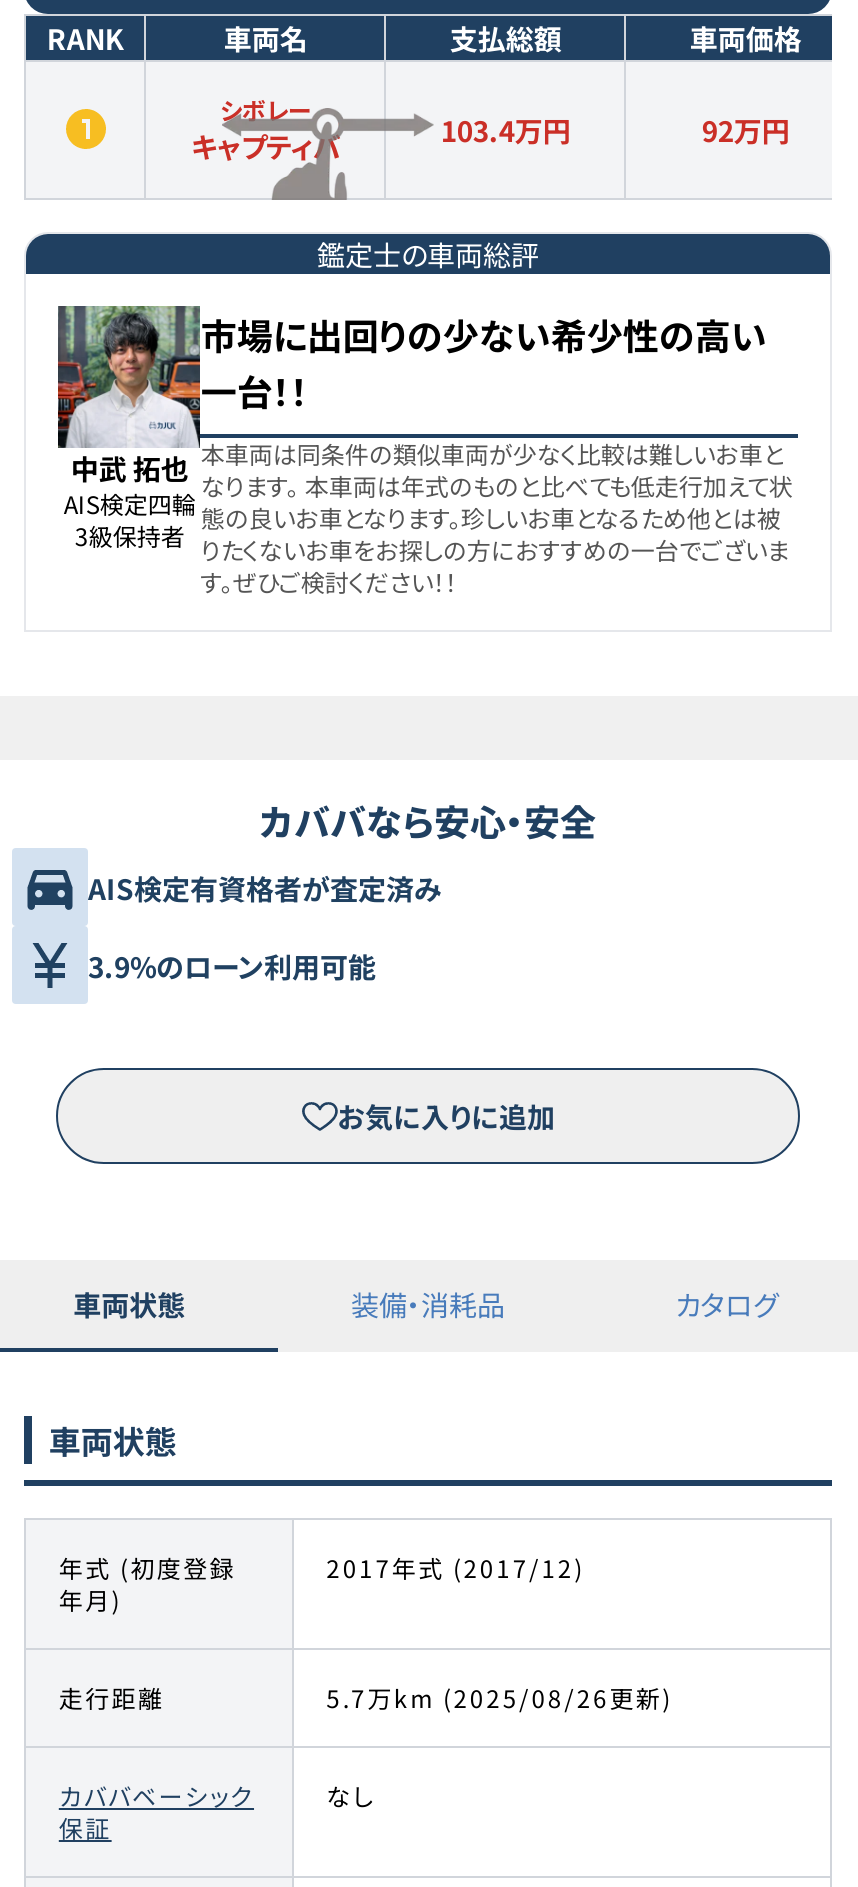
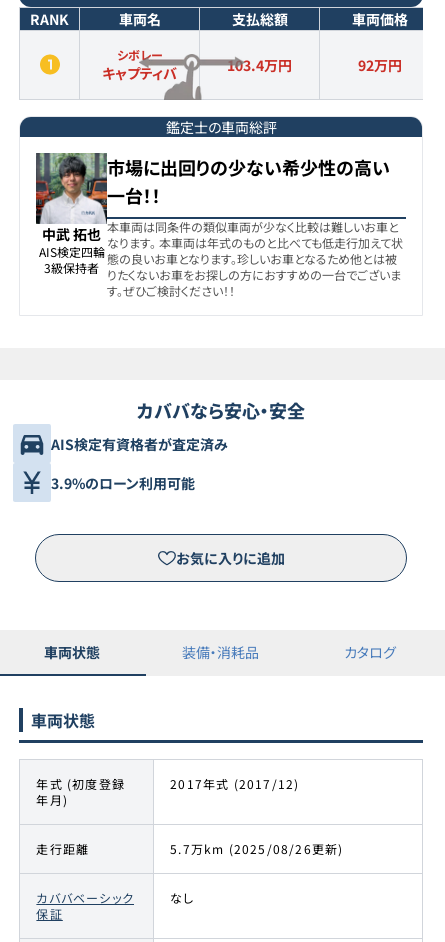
- [image]
+ [image]
